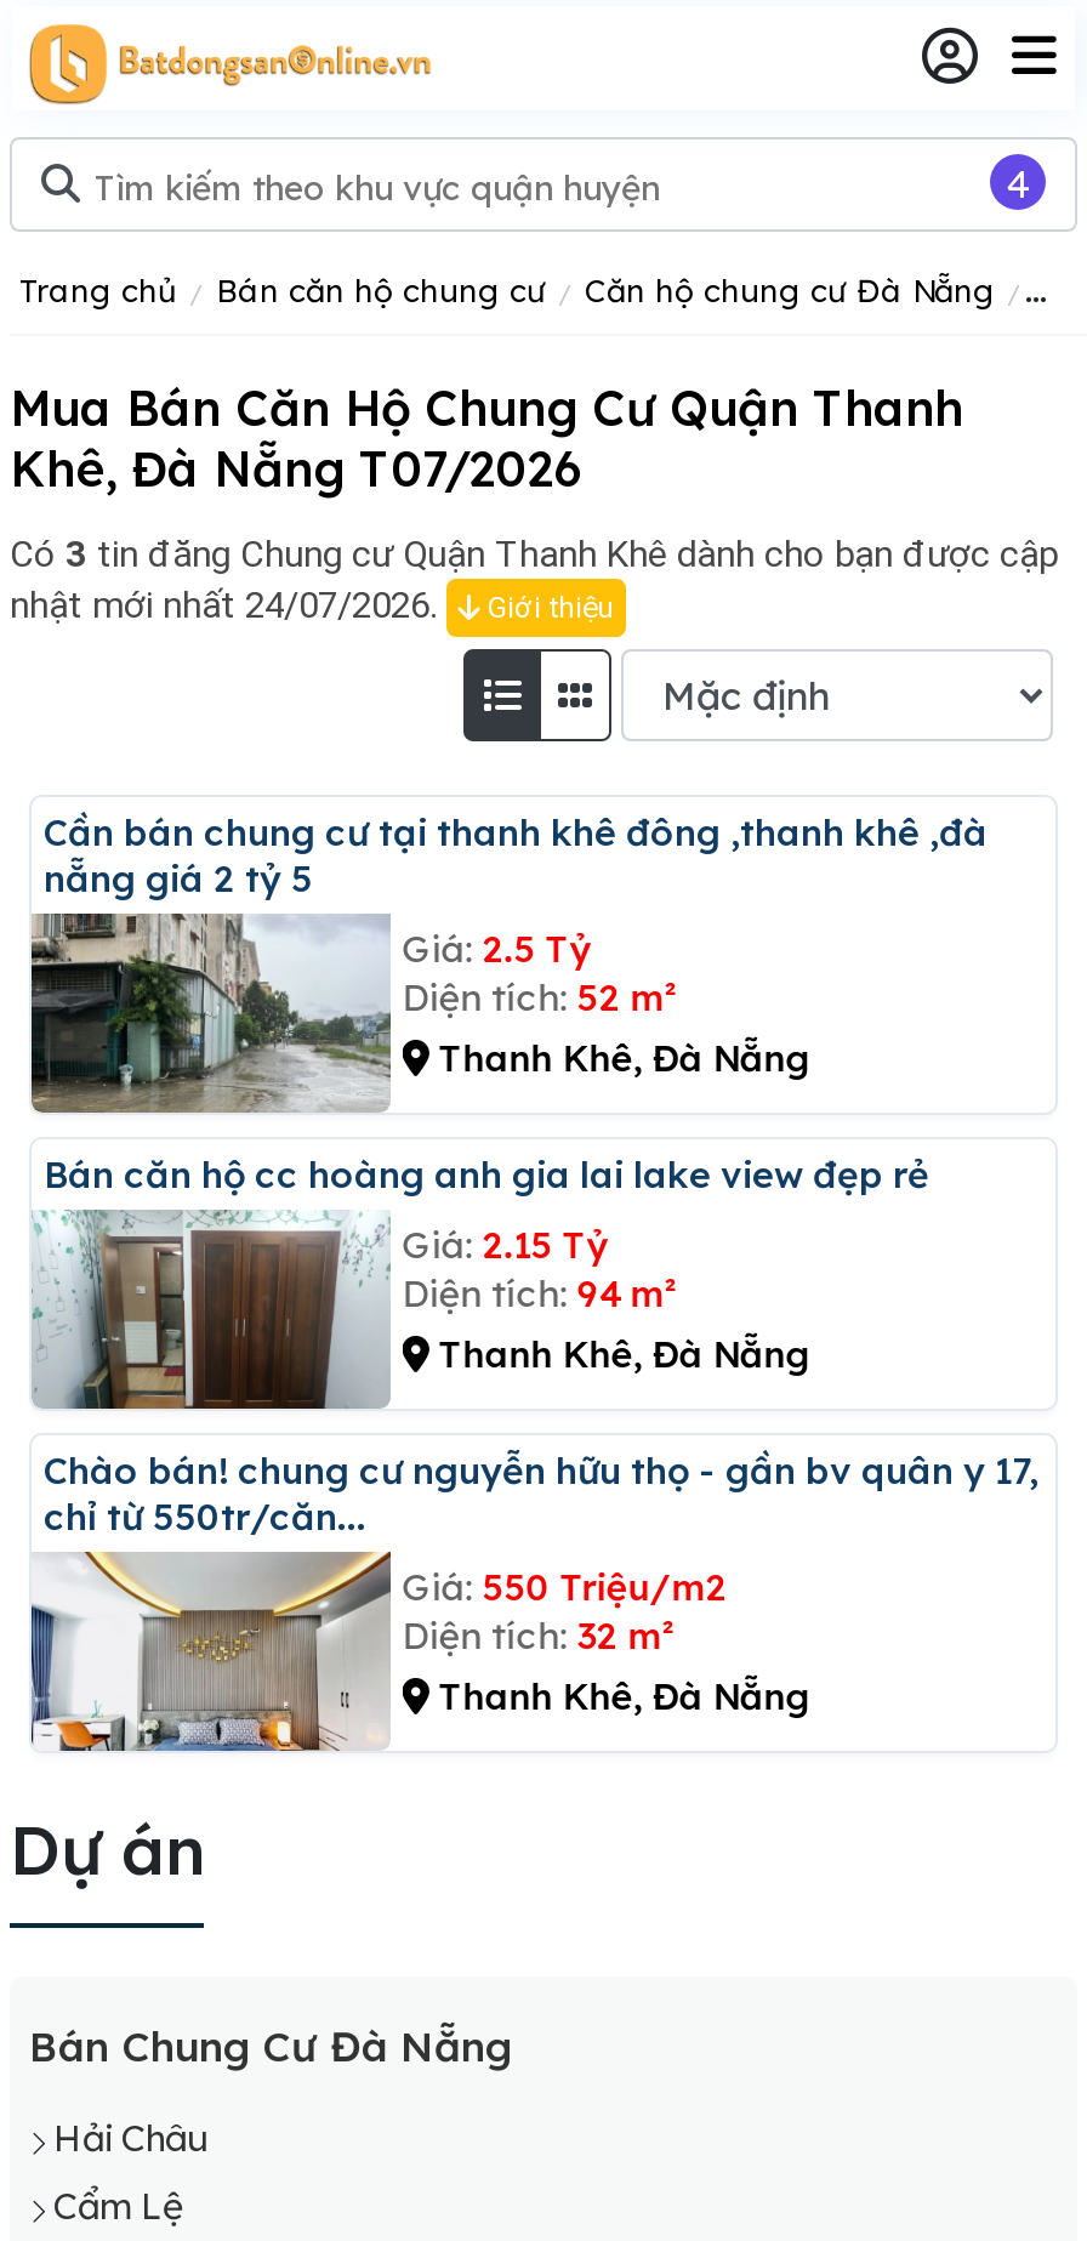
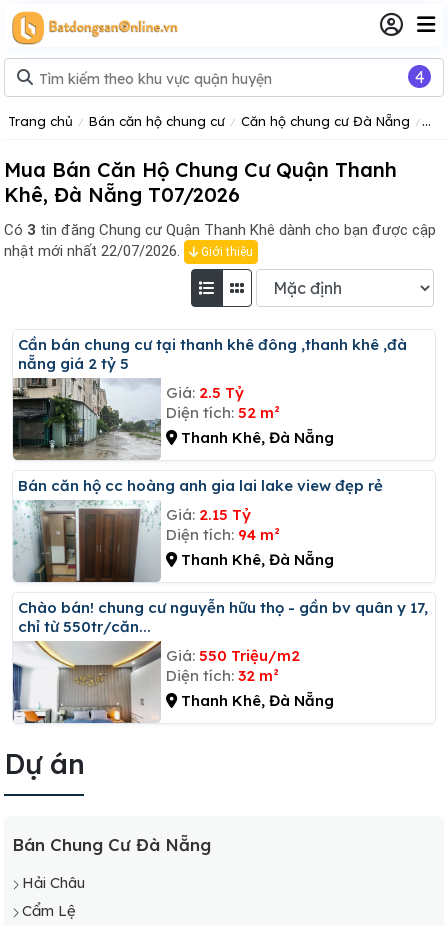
- nhật mới nhất 24/07/2026. Giới thiệu
+ nhật mới nhất 22/07/2026. Giới thiệu
